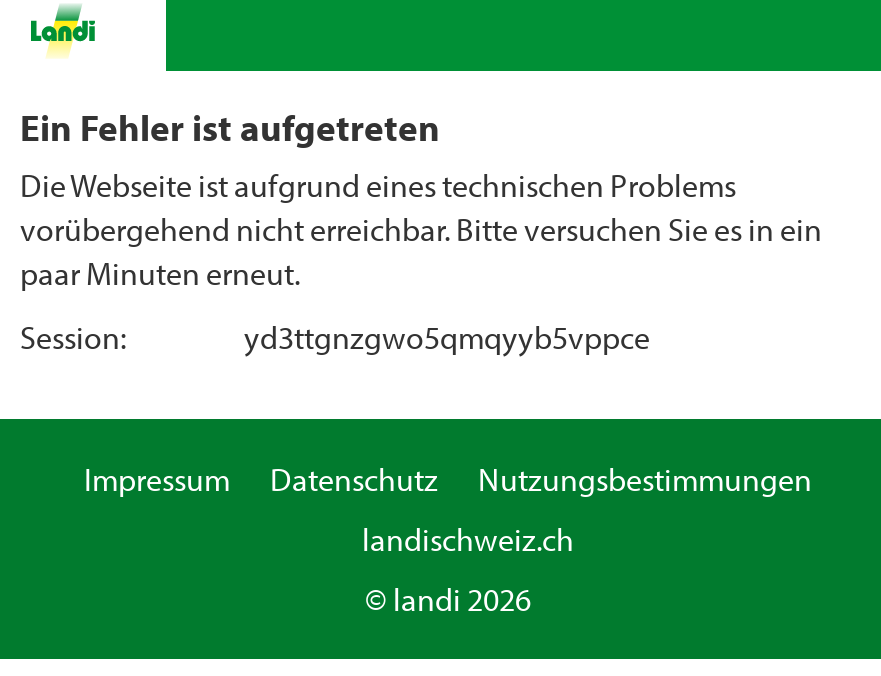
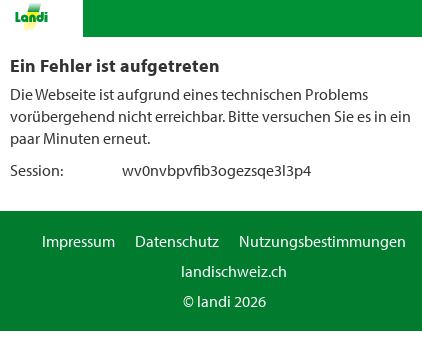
- yd3ttgnzgwo5qmqyyb5vppce
+ wv0nvbpvfib3ogezsqe3l3p4
